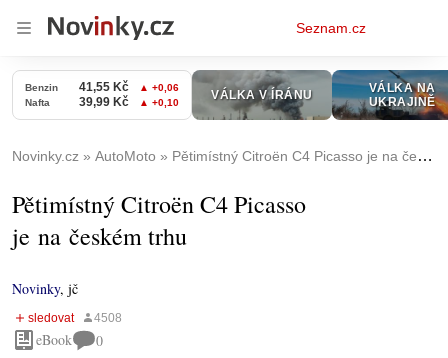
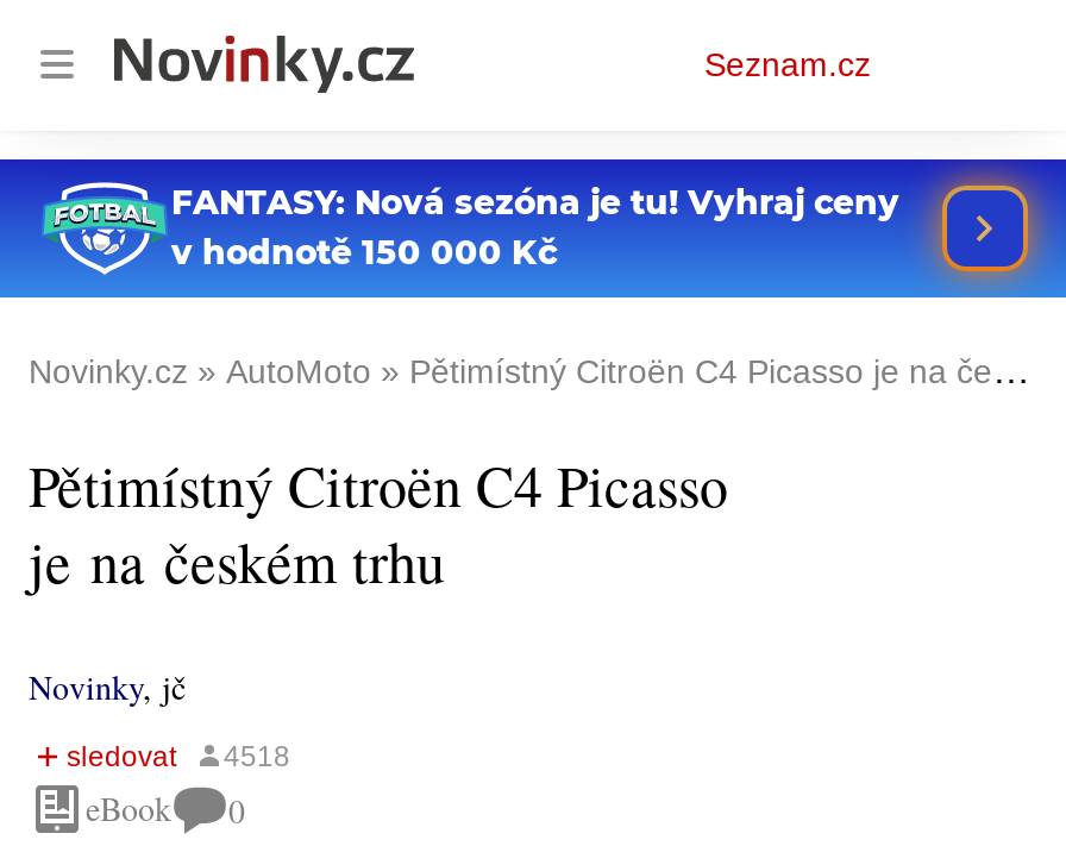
- [image]
+ [image]
